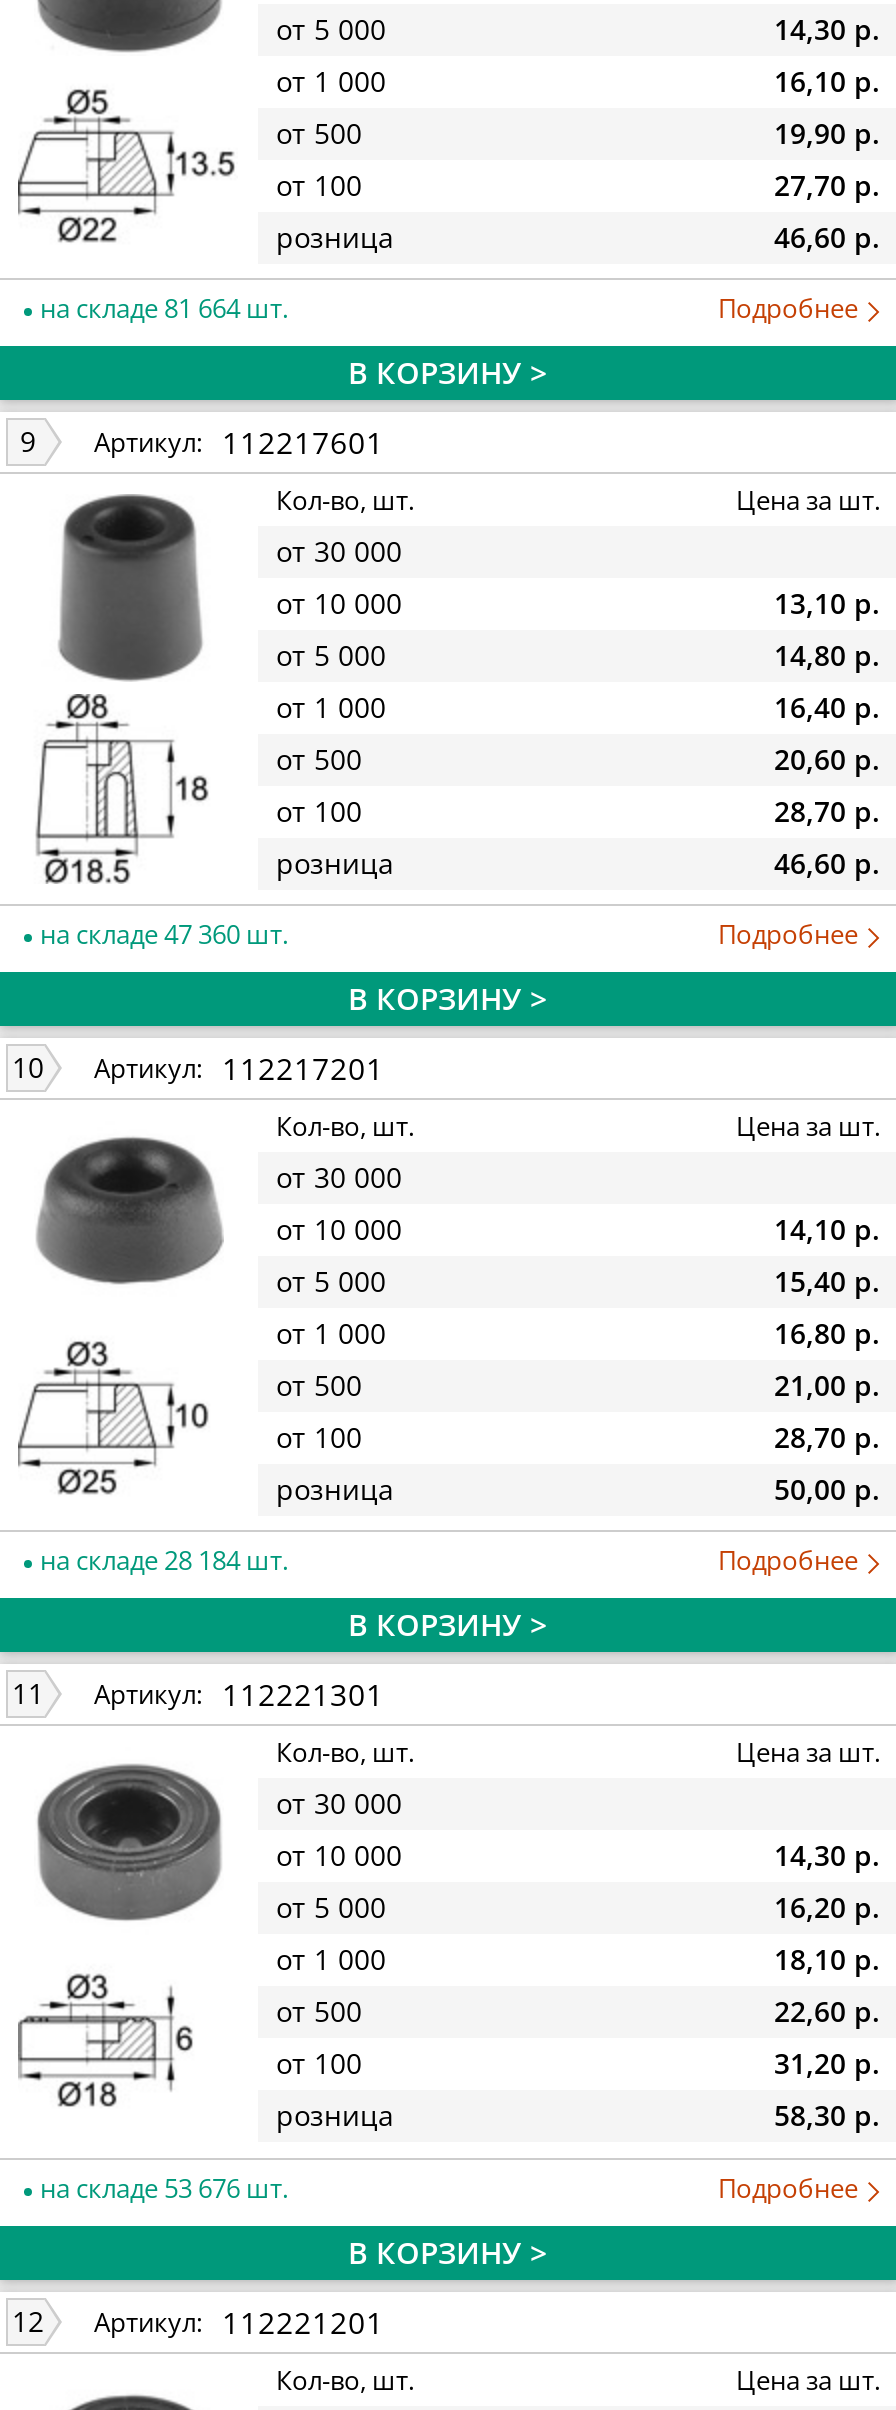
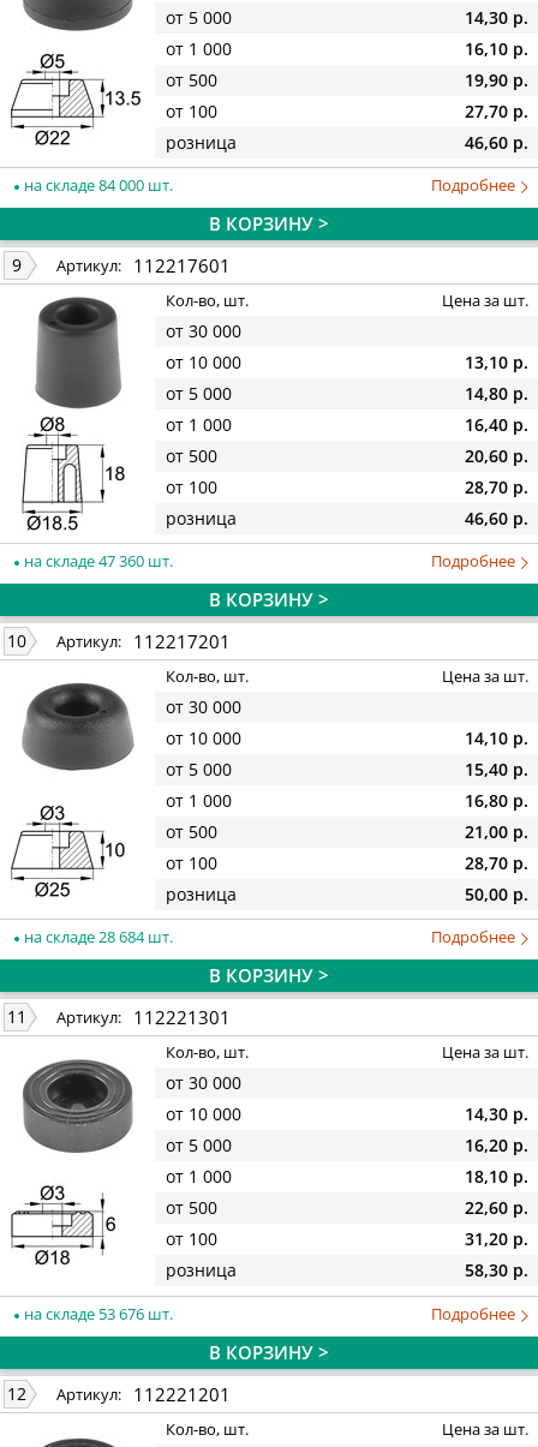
- на складе 81 664 шт.
+ на складе 84 000 шт.

- на складе 28 184 шт.
+ на складе 28 684 шт.
